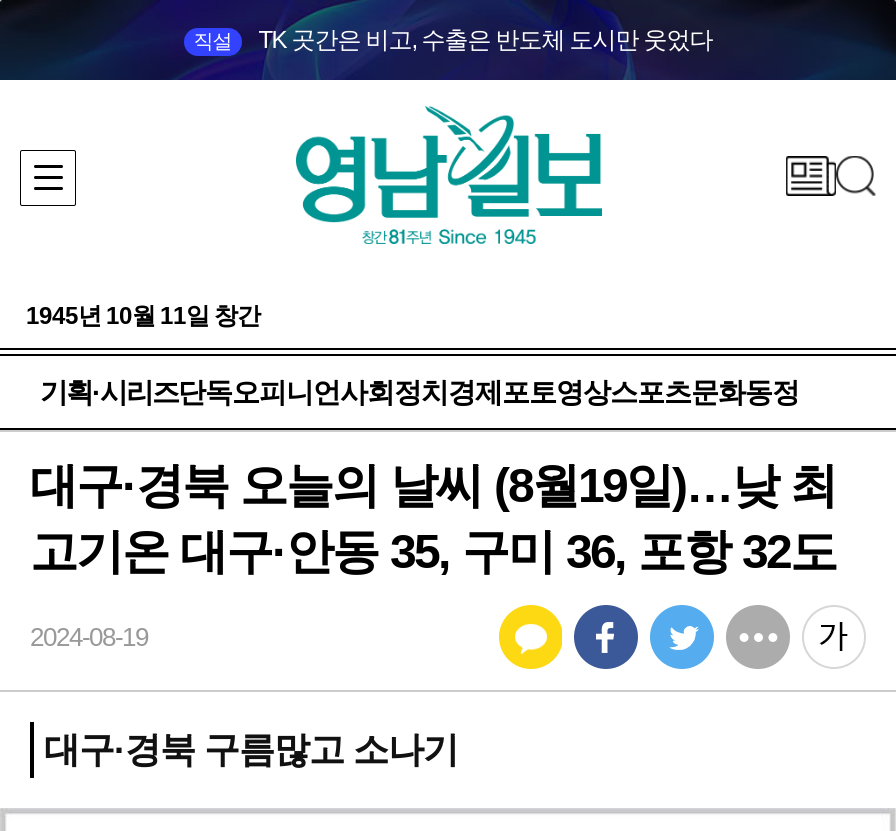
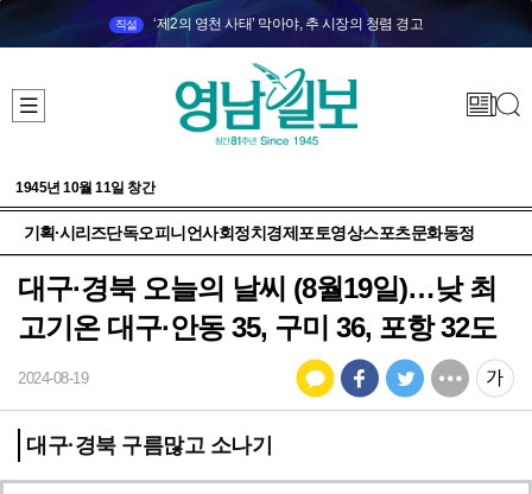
- TK 곳간은 비고, 수출은 반도체 도시만 웃었다
+ ‘제2의 영천 사태’ 막아야, 추 시장의 청렴 경고
